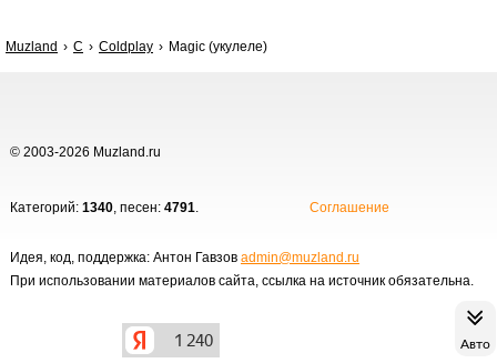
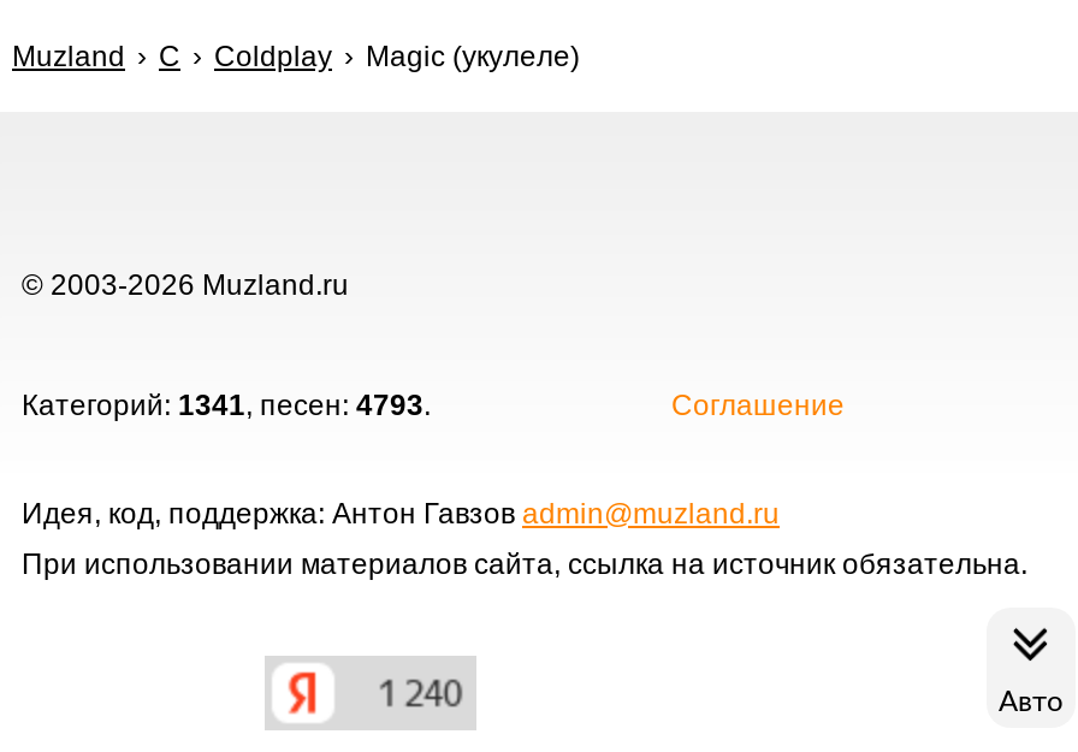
- Категорий: 1340, песен: 4791.
+ Категорий: 1341, песен: 4793.
